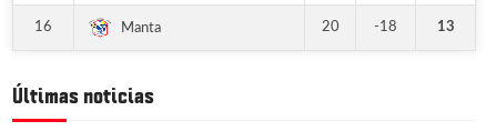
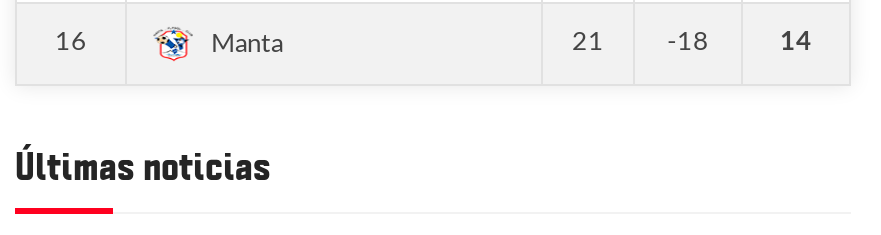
- 20
+ 21

- 13
+ 14
